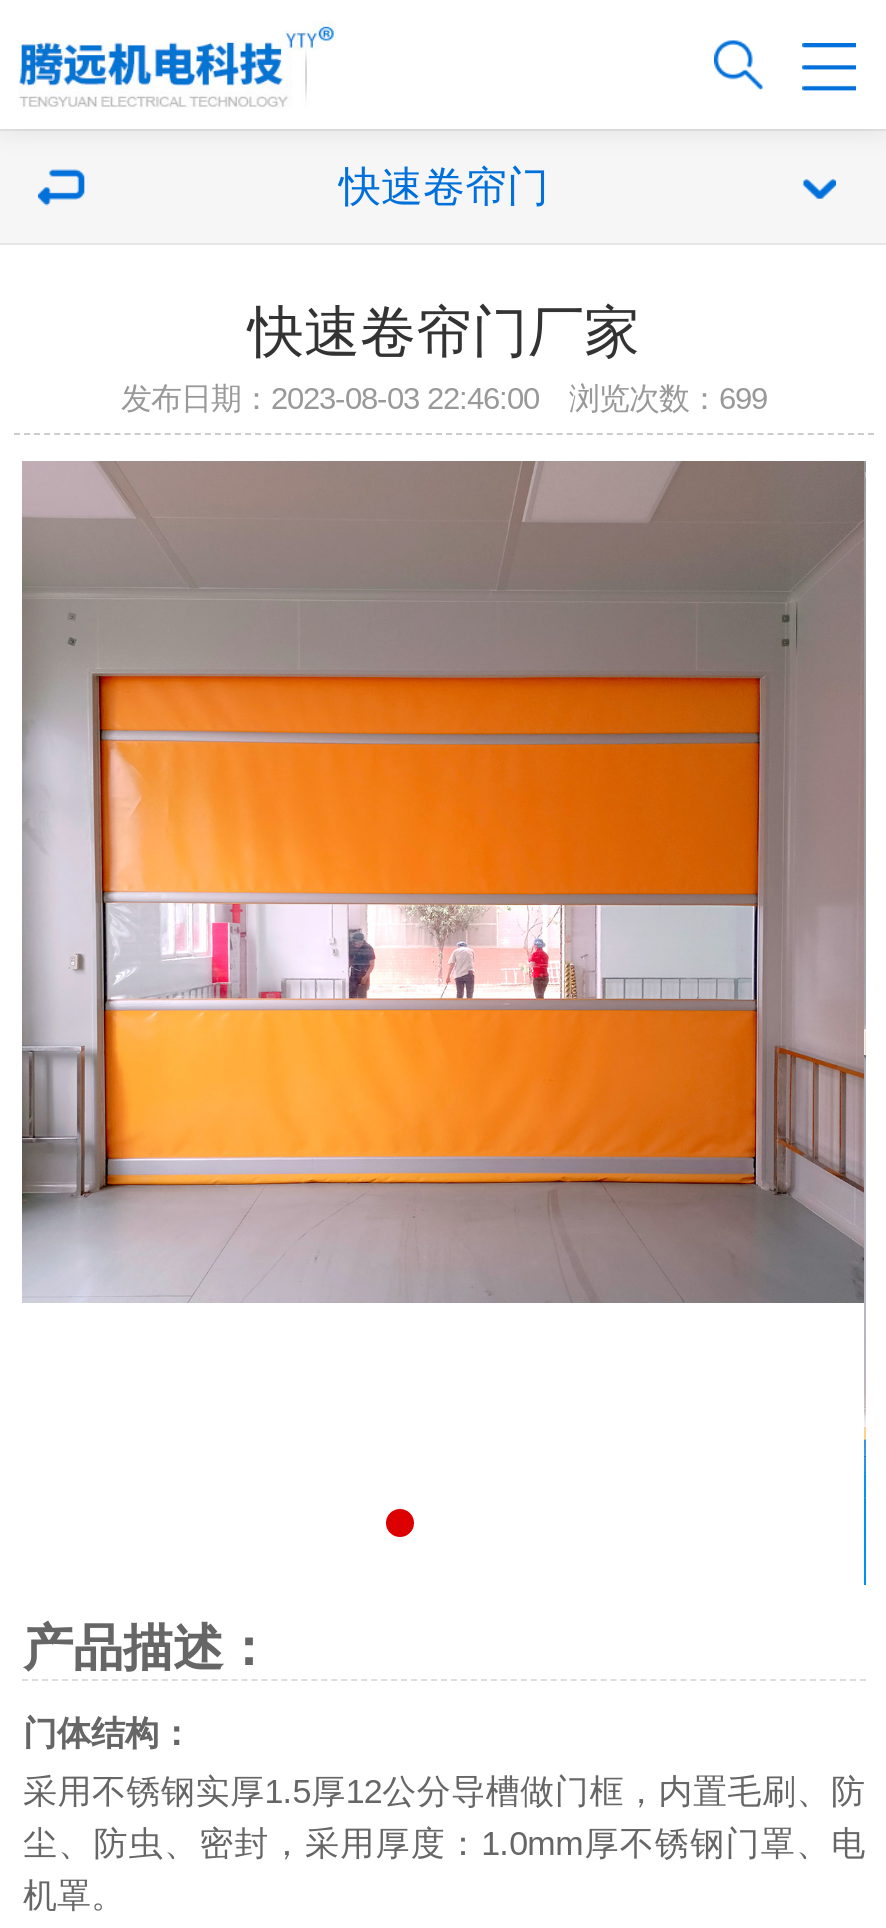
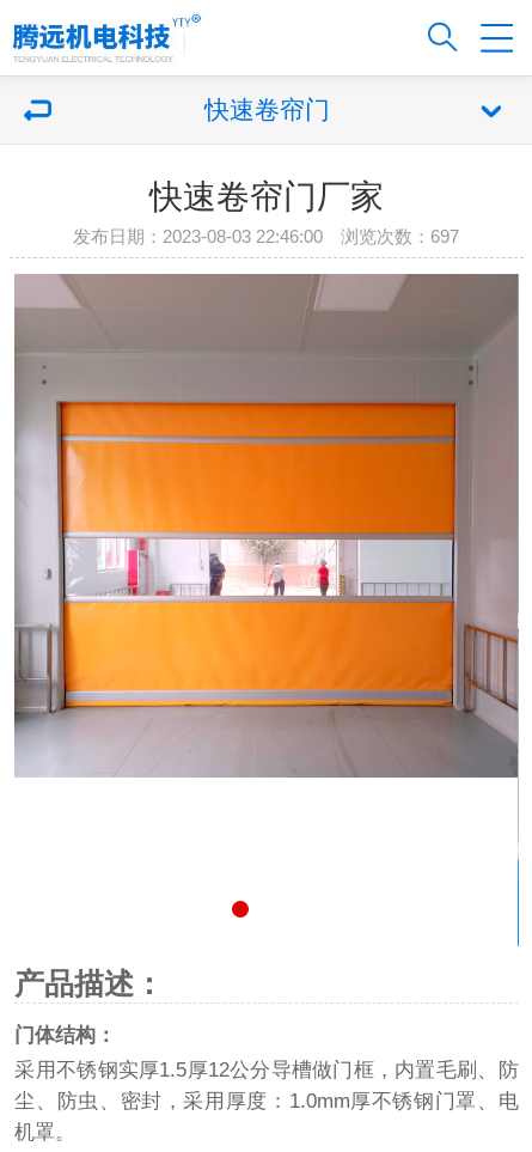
- 发布日期：2023-08-03 22:46:00 浏览次数：699
+ 发布日期：2023-08-03 22:46:00 浏览次数：697
